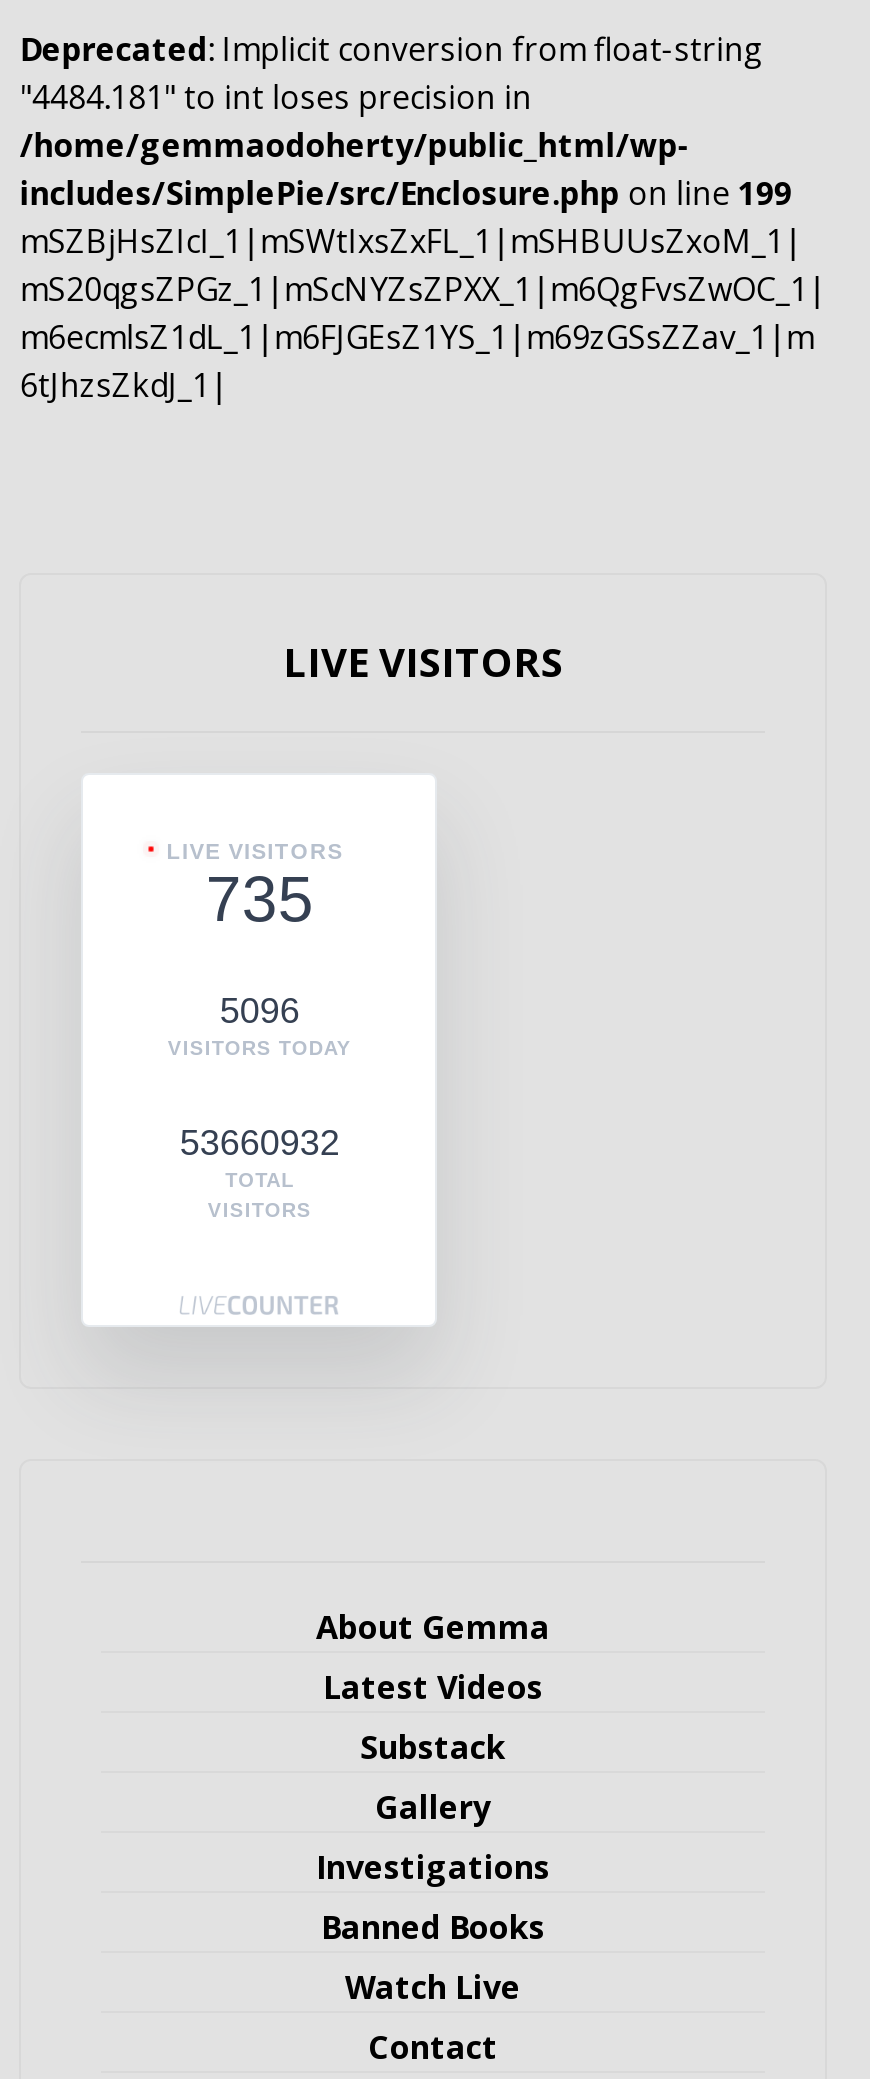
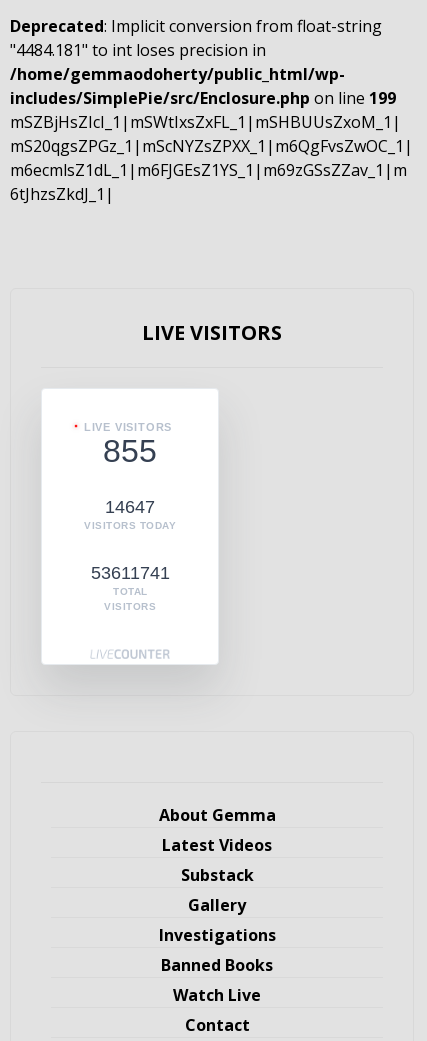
- 735
+ 855

- 5096
+ 14647

- 53660932
+ 53611741
